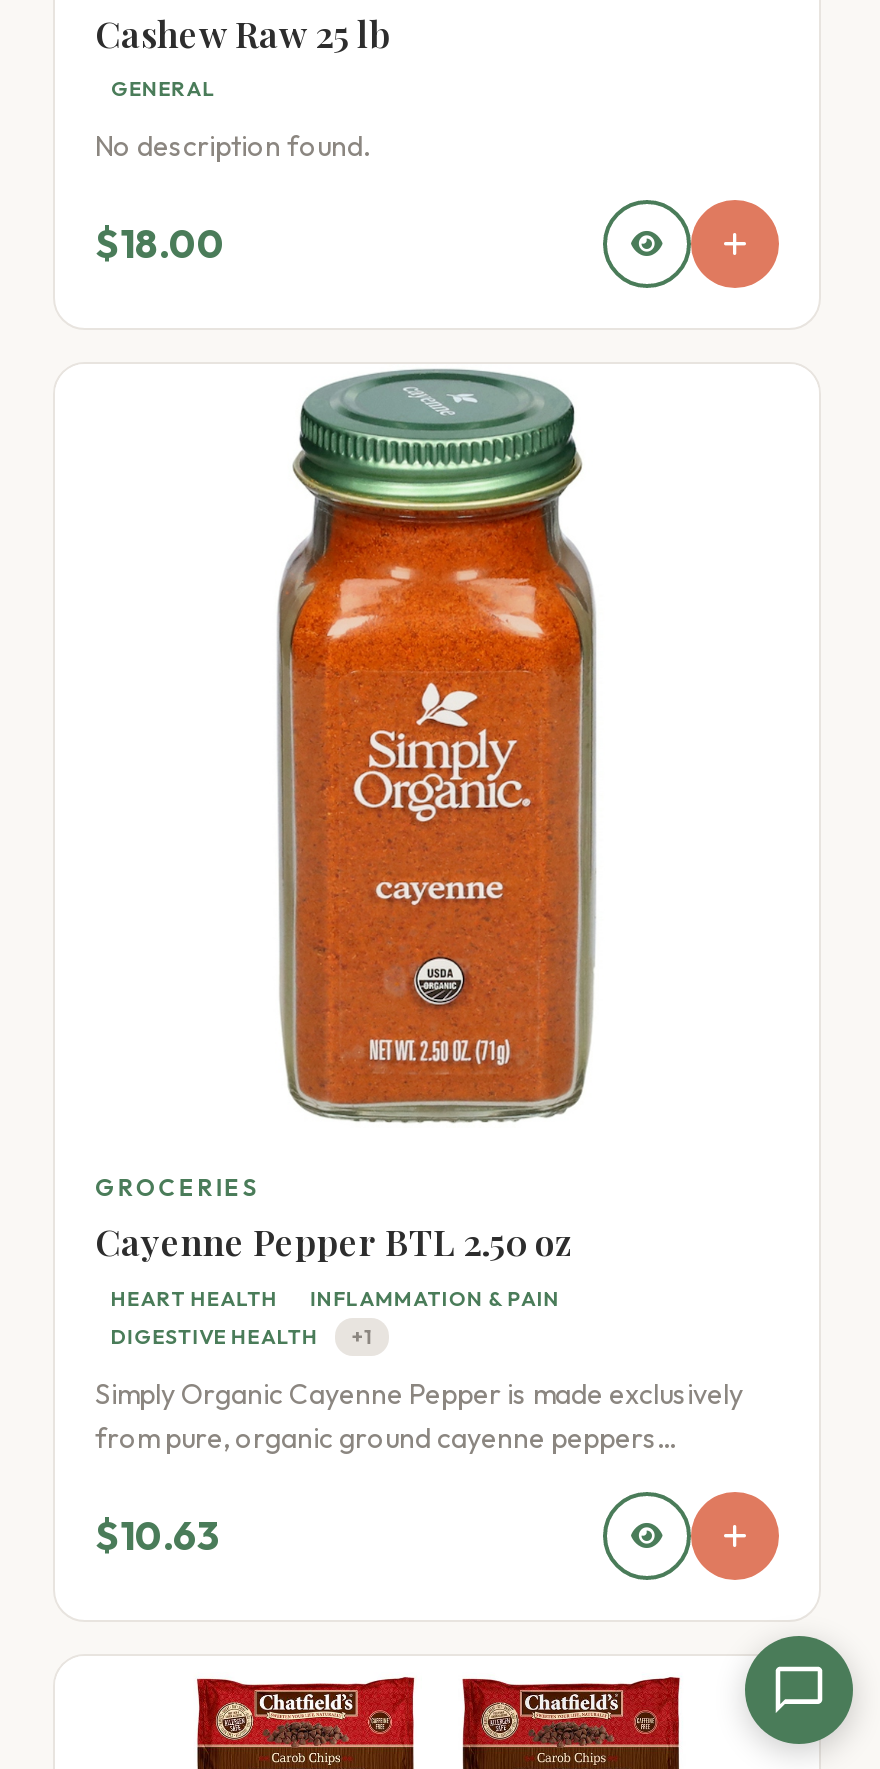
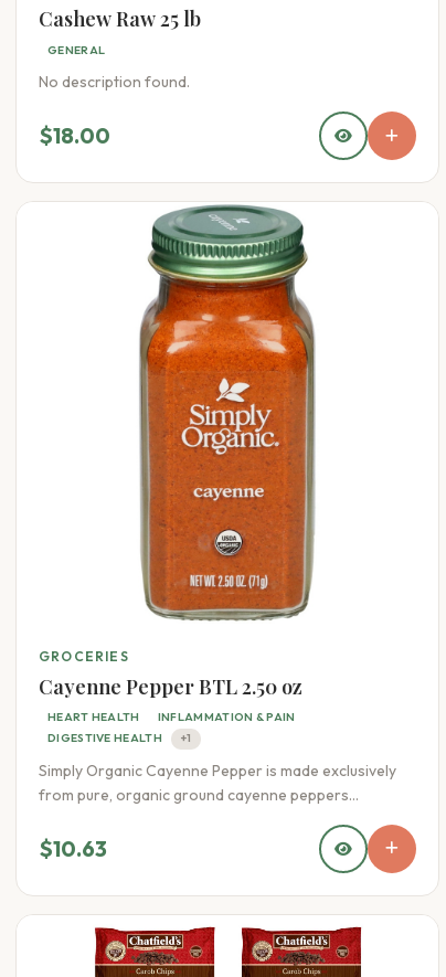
- [image]
